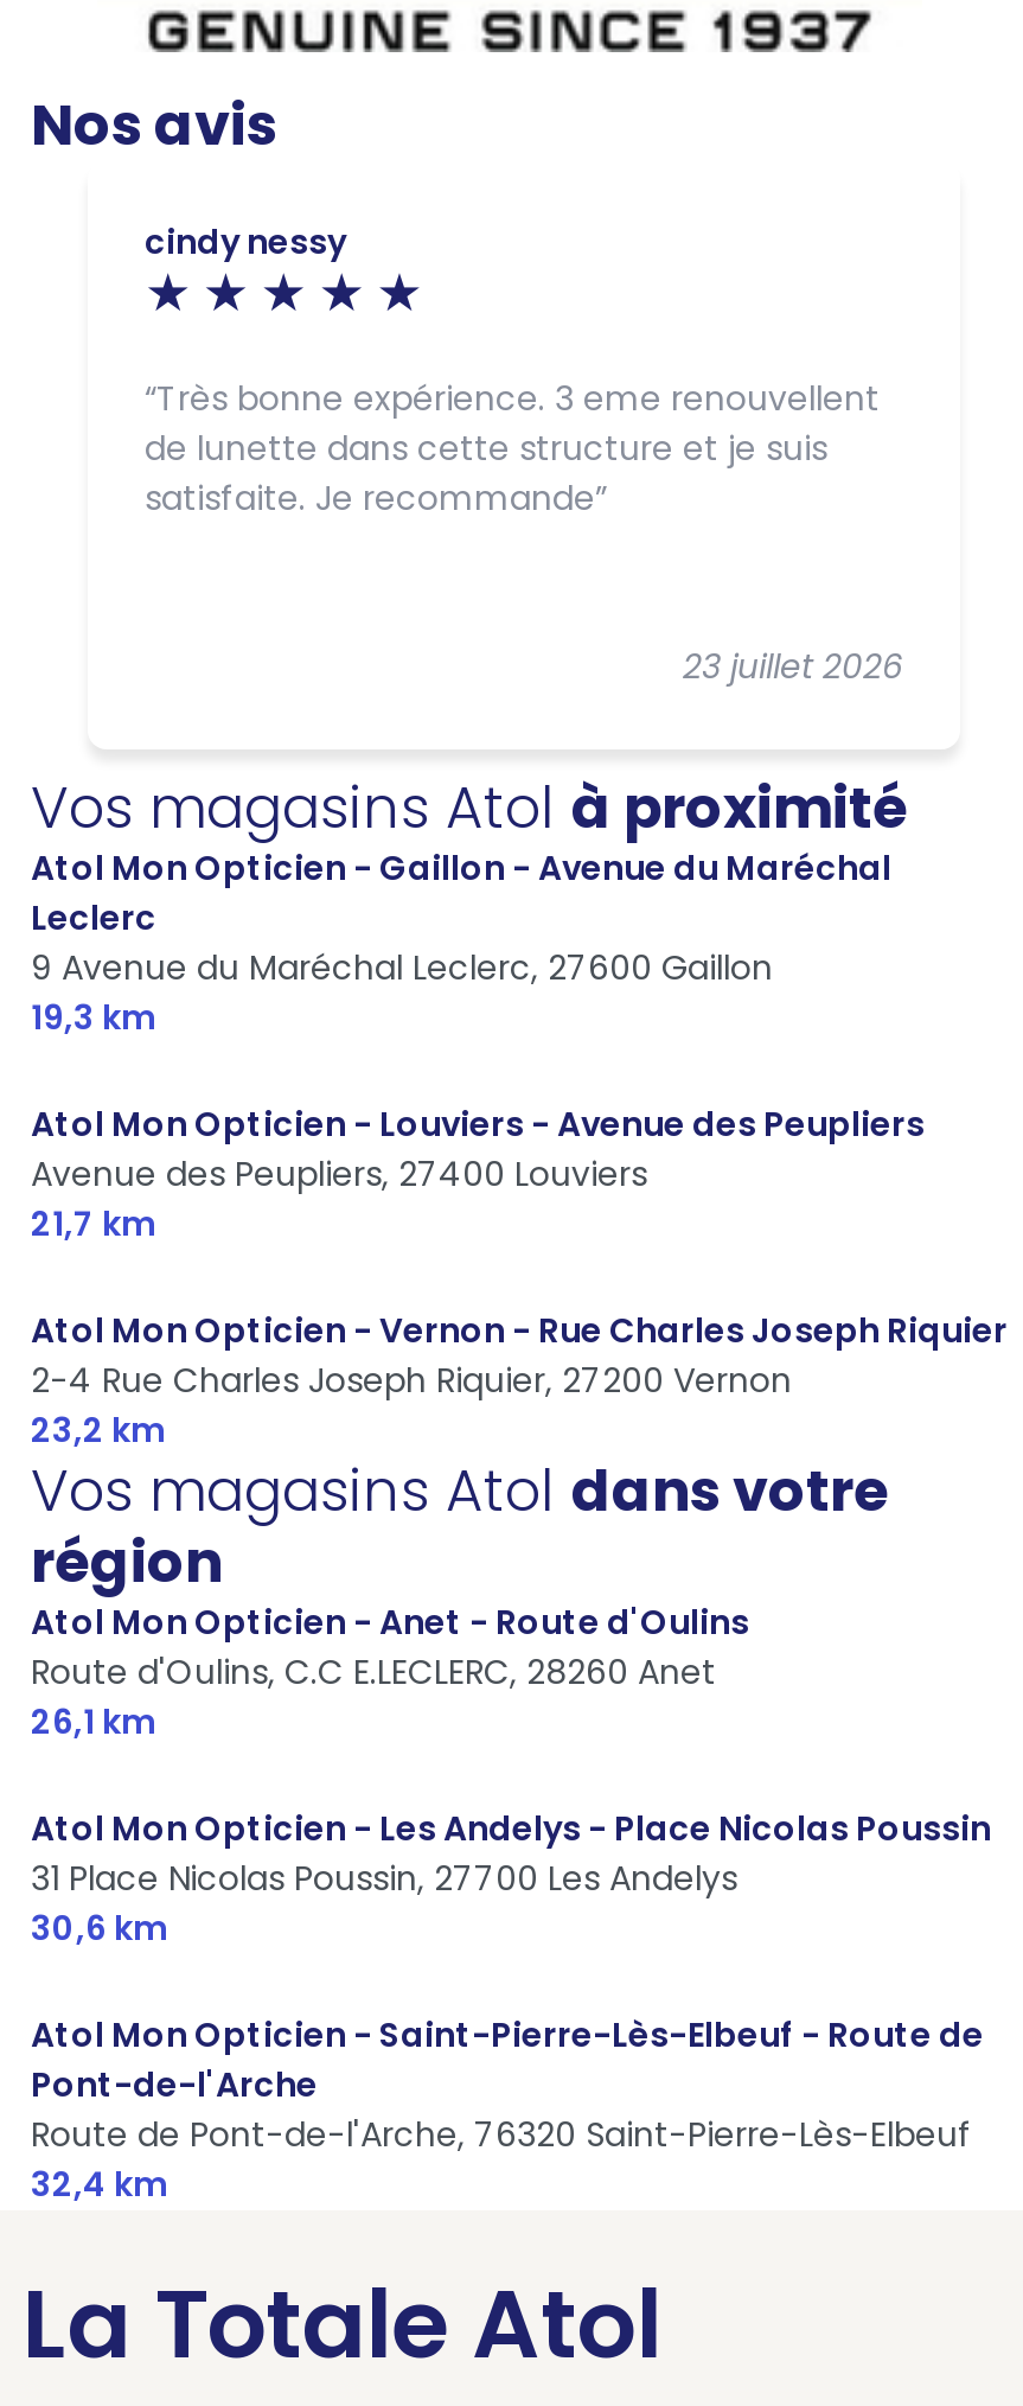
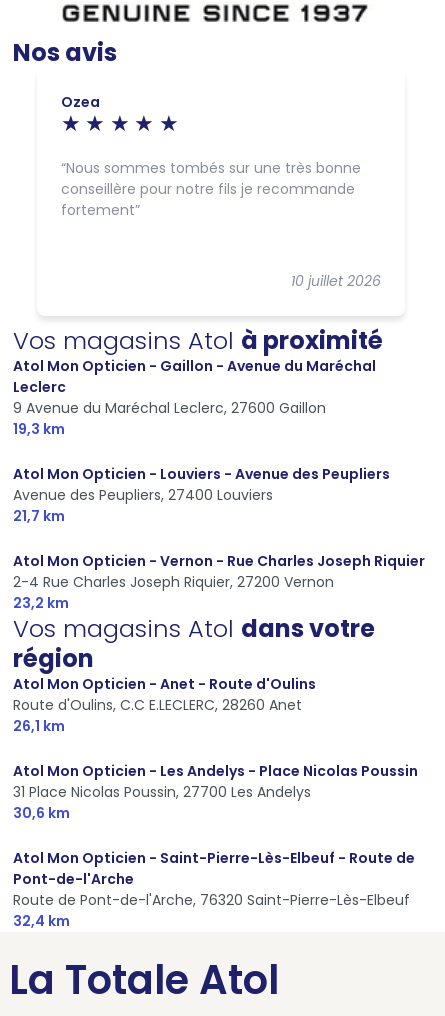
- cindy nessy
+ Ozea

- Très bonne expérience. 3 eme renouvellent
- de lunette dans cette structure et je suis
- satisfaite. Je recommande
+ Nous sommes tombés sur une très bonne
+ conseillère pour notre fils je recommande
+ fortement

- 23 juillet 2026
+ 10 juillet 2026
